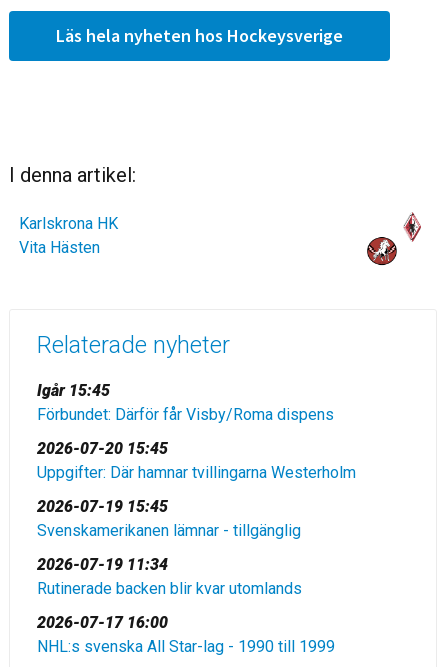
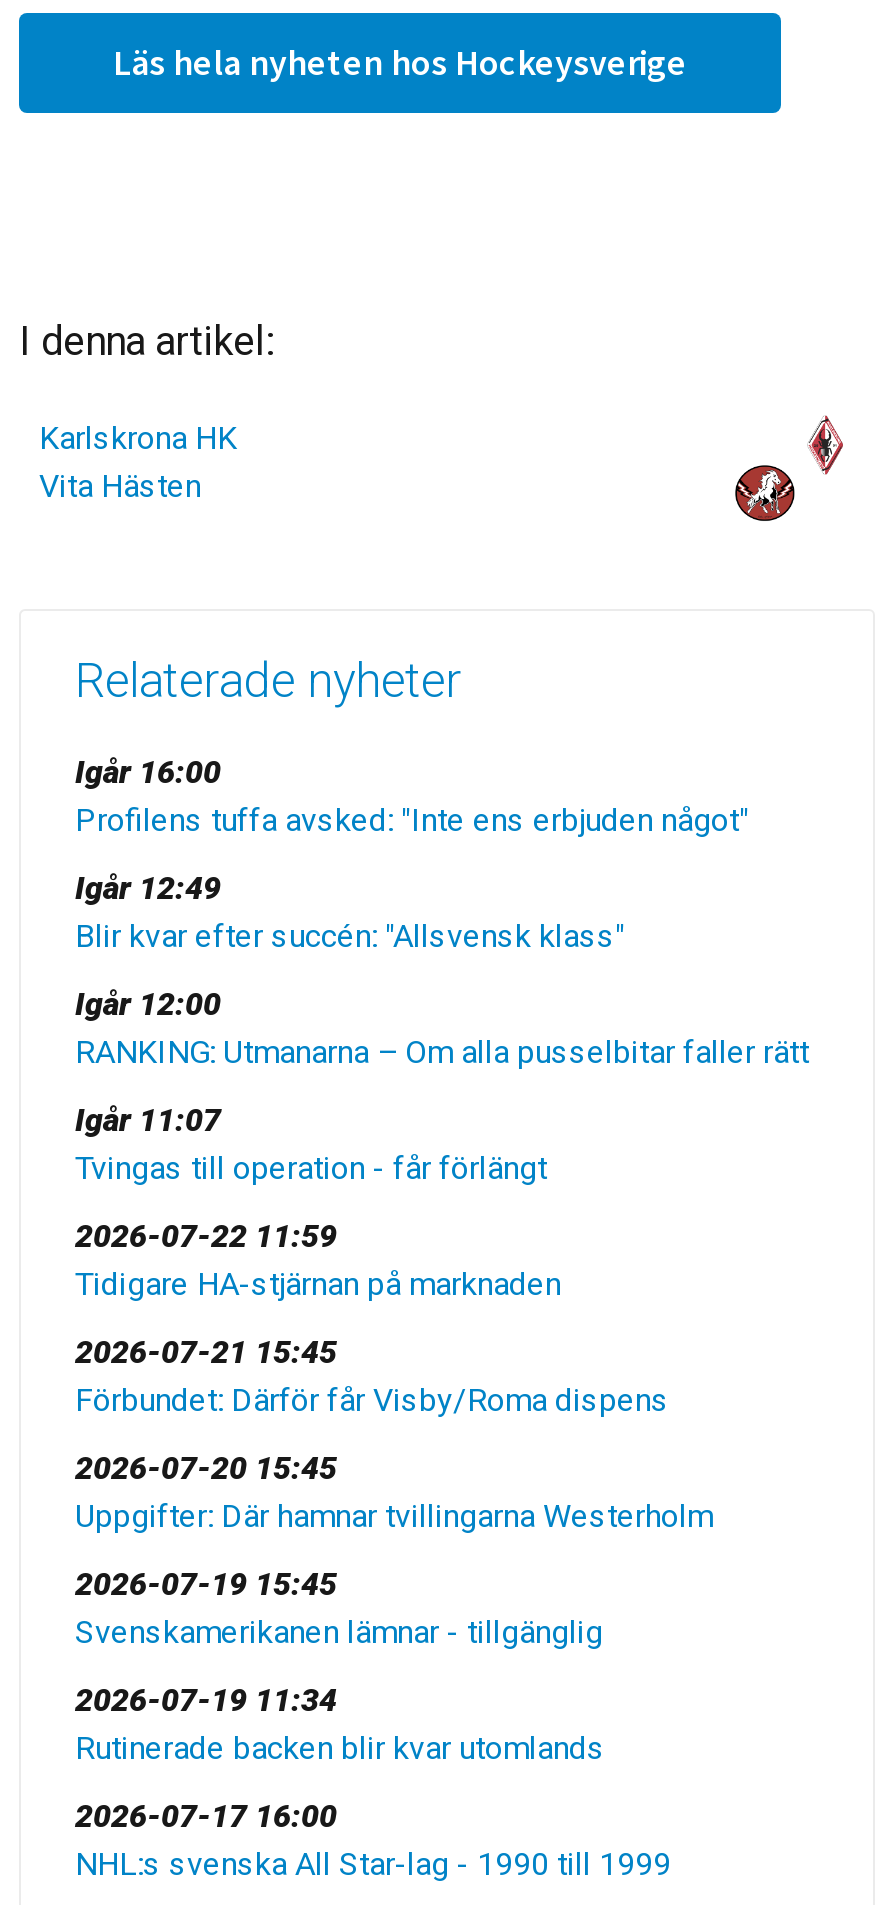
- Igår 15:45
+ Igår 16:00
+ Profilens tuffa avsked: "Inte ens erbjuden något"
+ Igår 12:49
+ Blir kvar efter succén: "Allsvensk klass"
+ Igår 12:00
+ RANKING: Utmanarna – Om alla pusselbitar faller rätt
+ Igår 11:07
+ Tvingas till operation - får förlängt
+ 2026-07-22 11:59
+ Tidigare HA-stjärnan på marknaden
+ 2026-07-21 15:45
